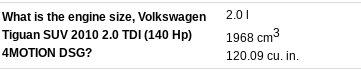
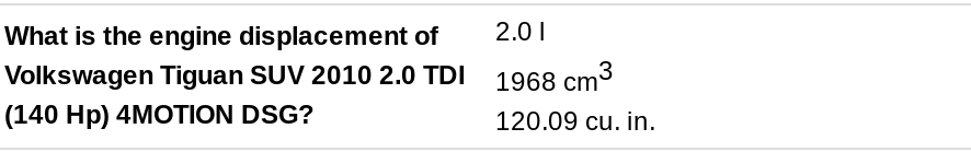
- What is the engine size, Volkswagen
- Tiguan SUV 2010 2.0 TDI (140 Hp)
- 4MOTION DSG?
+ What is the engine displacement of
+ Volkswagen Tiguan SUV 2010 2.0 TDI
+ (140 Hp) 4MOTION DSG?
